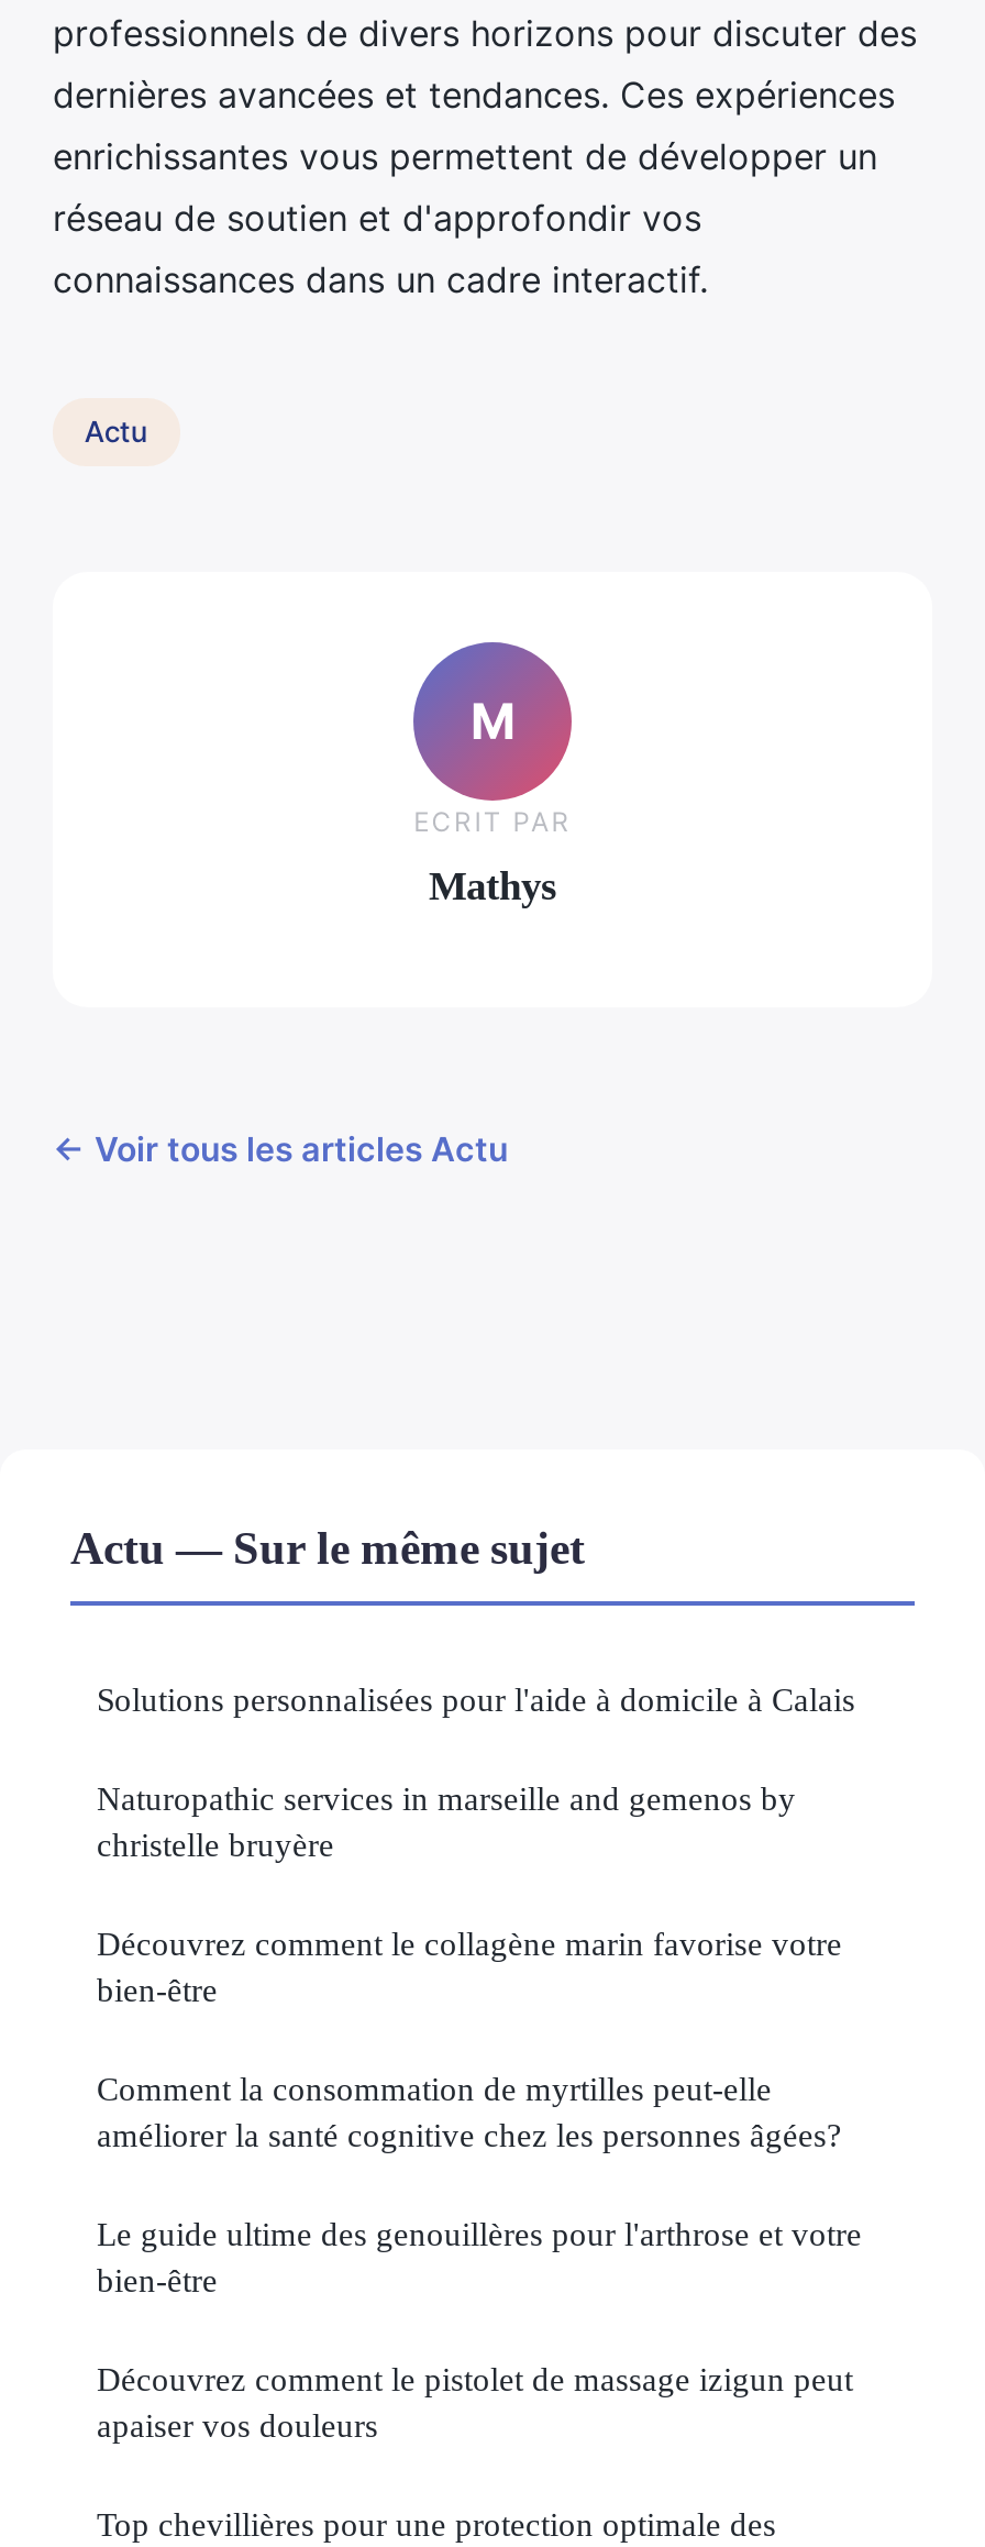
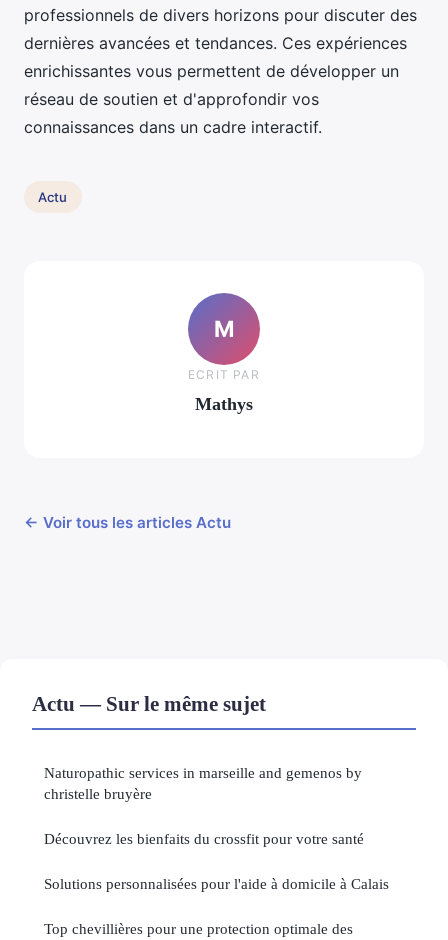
moved down: Solutions personnalisées pour l'aide à domicile à Calais

- Découvrez comment le collagène marin favorise votre
- bien-être
- Comment la consommation de myrtilles peut-elle
- améliorer la santé cognitive chez les personnes âgées?
- Le guide ultime des genouillères pour l'arthrose et votre
- bien-être
- Découvrez comment le pistolet de massage izigun peut
- apaiser vos douleurs
+ Découvrez les bienfaits du crossfit pour votre santé
